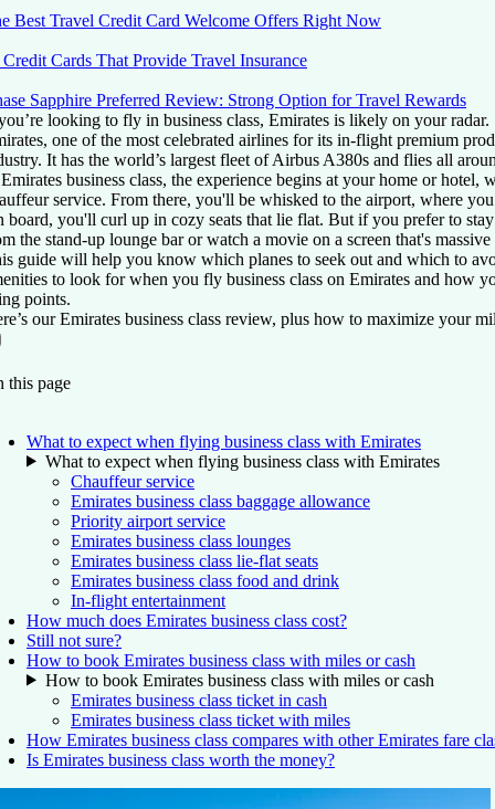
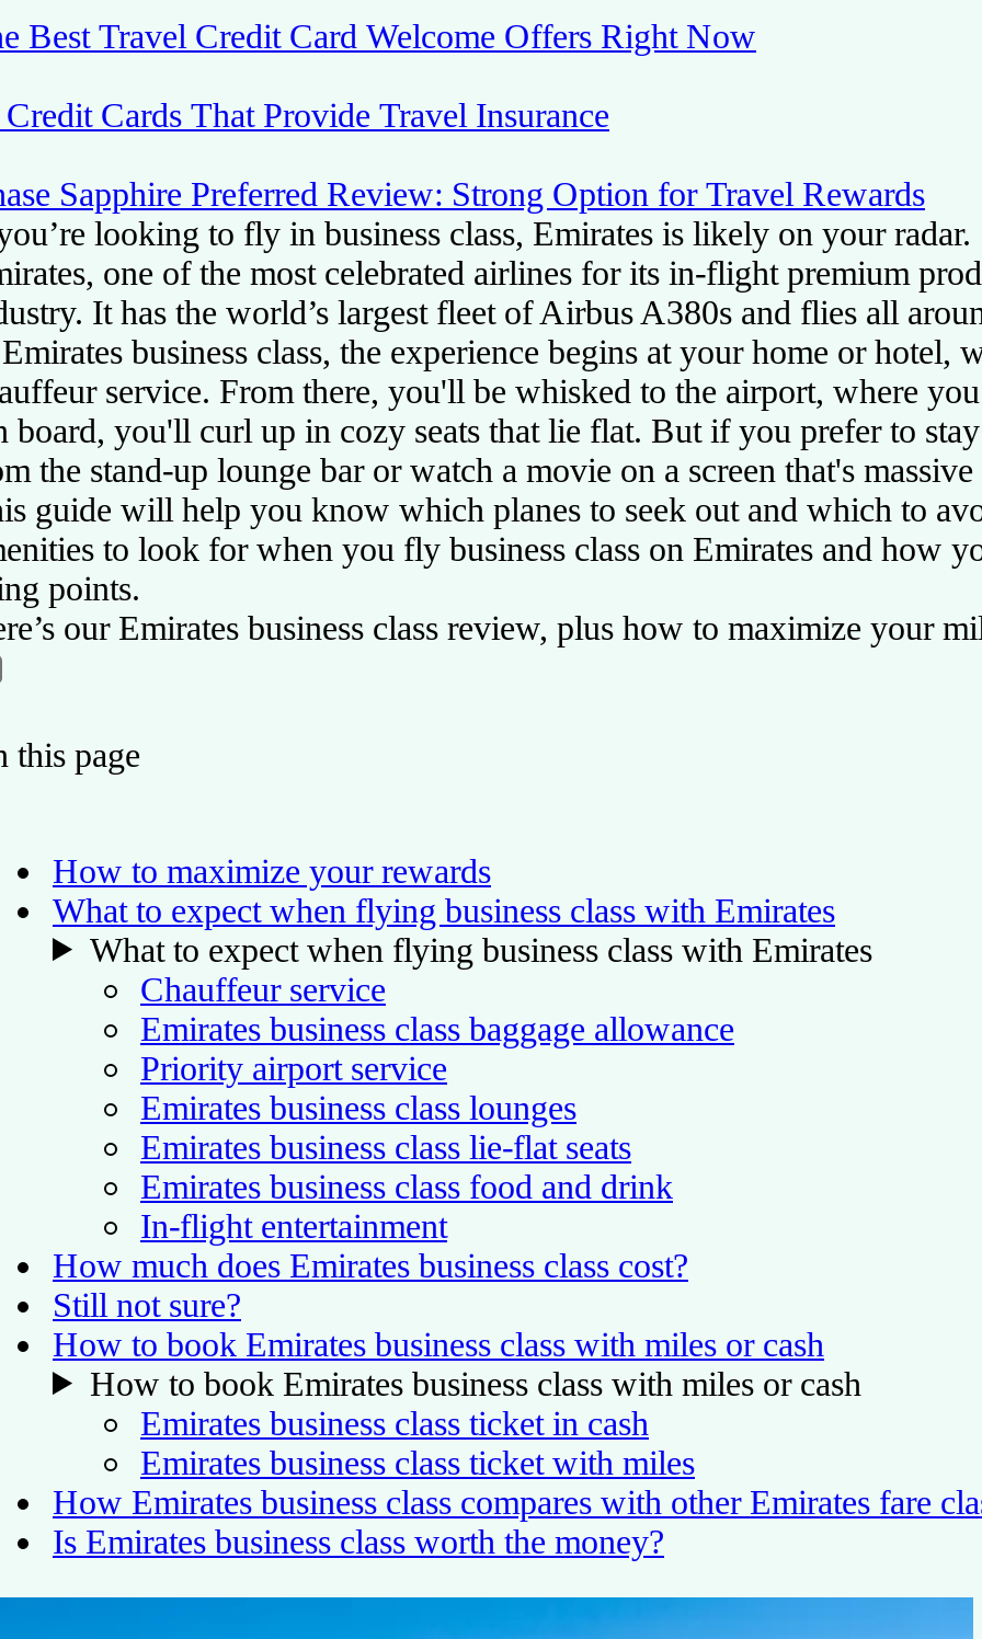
+ How to maximize your rewards
